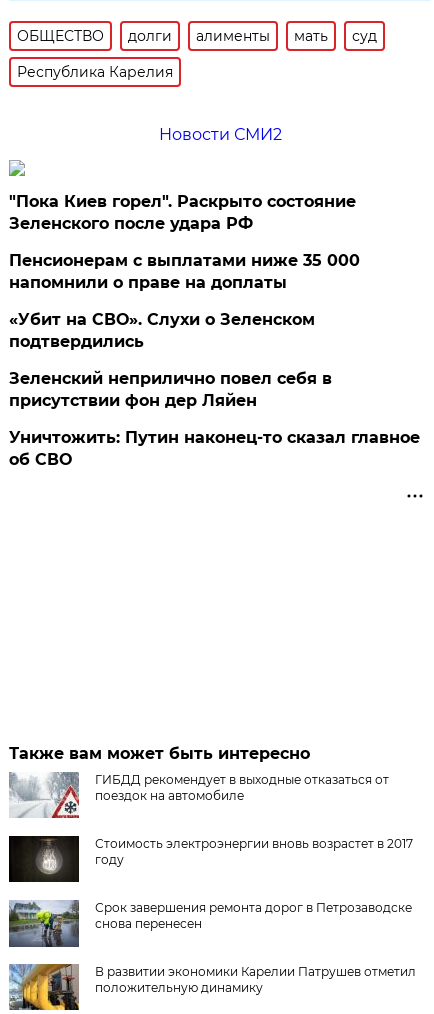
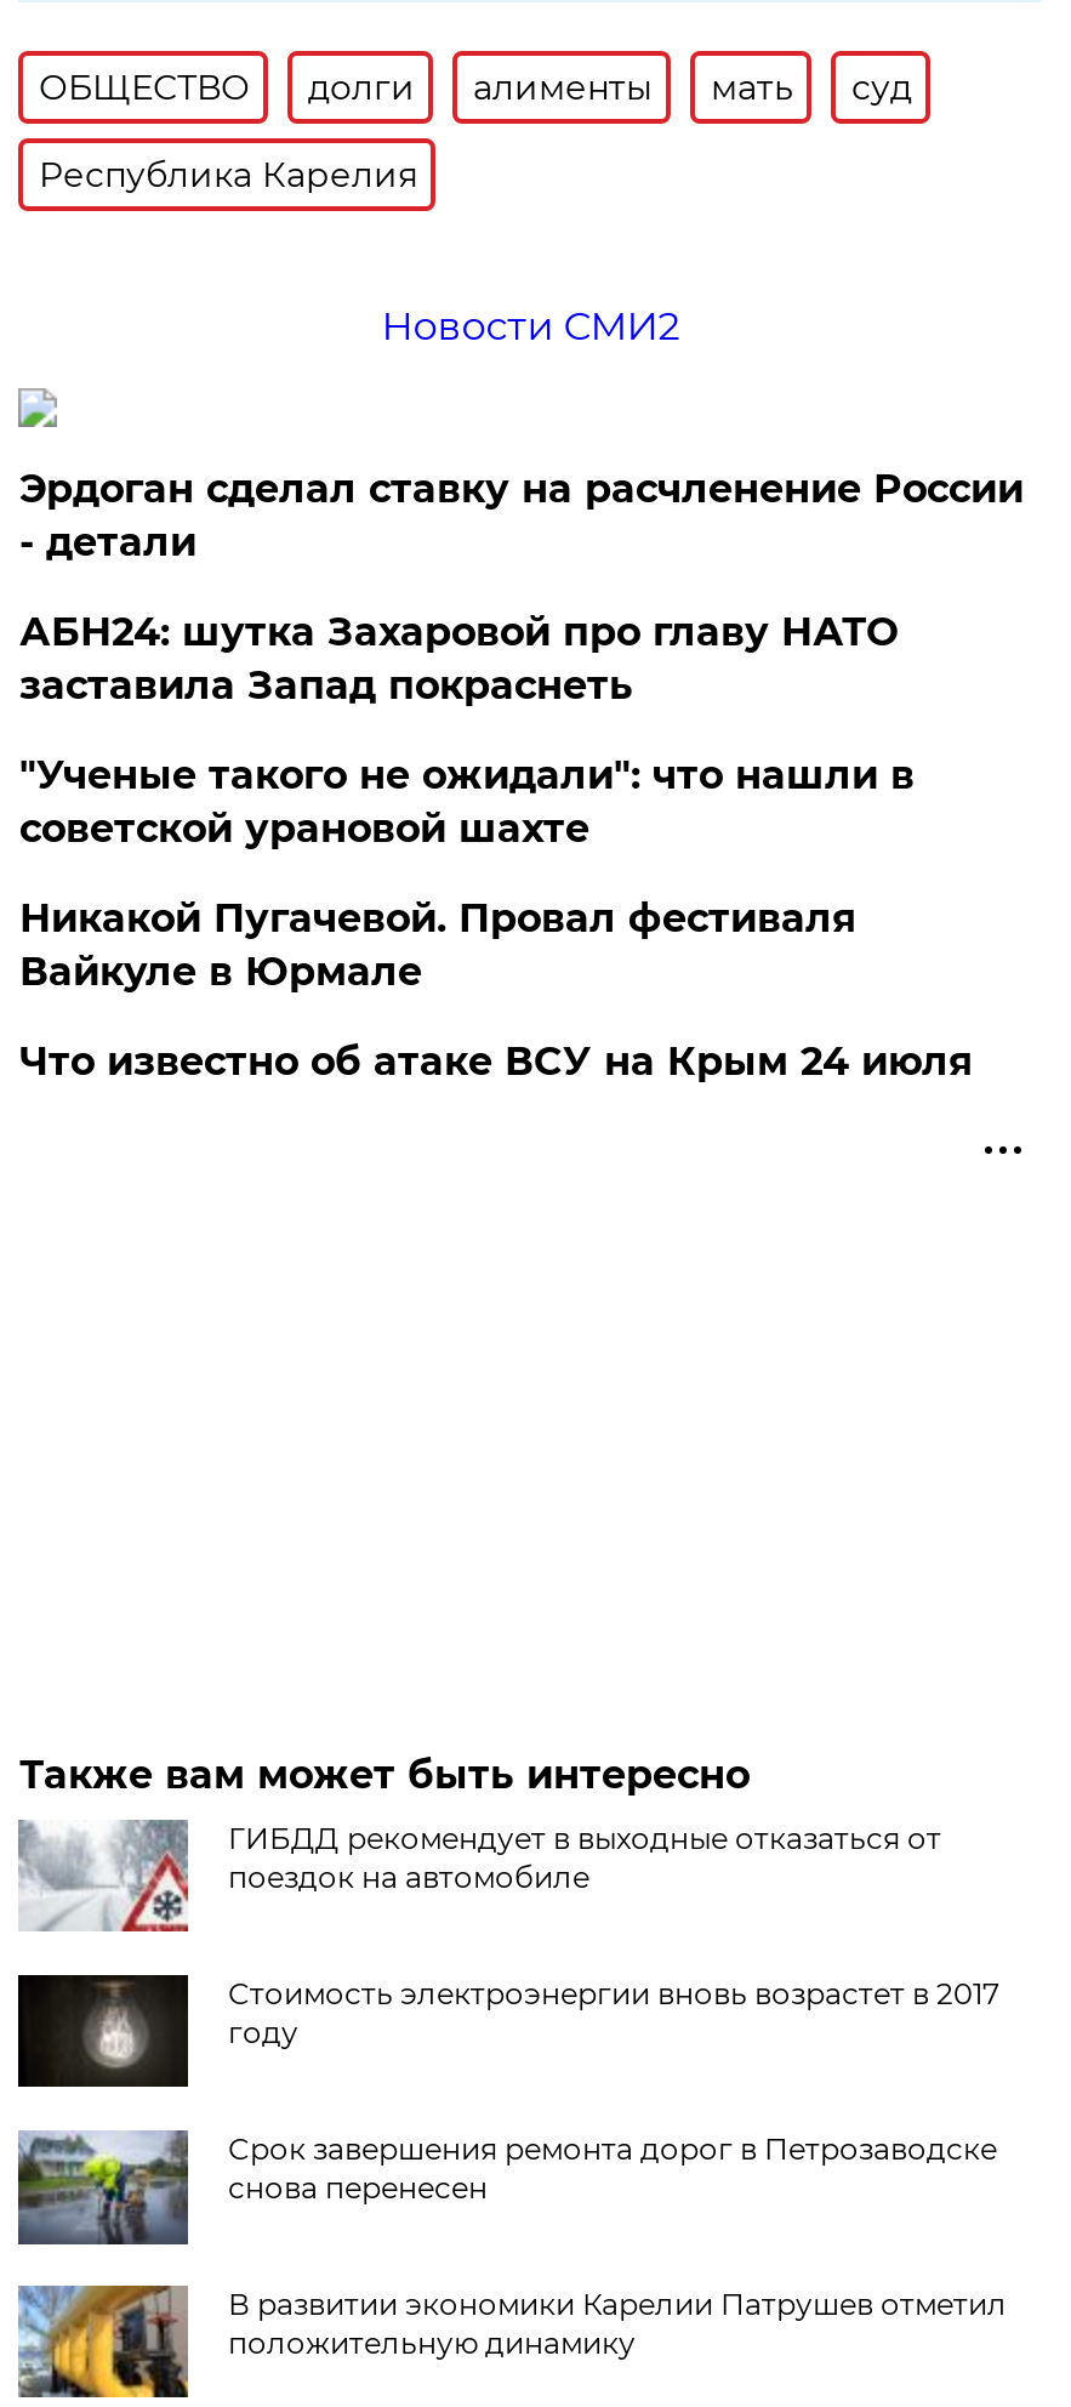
- "Пока Киев горел". Раскрыто состояние
- Зеленского после удара РФ
+ Эрдоган сделал ставку на расчленение России
+ - детали

- Пенсионерам с выплатами ниже 35 000
- напомнили о праве на доплаты
+ АБН24: шутка Захаровой про главу НАТО
+ заставила Запад покраснеть

- «Убит на СВО». Слухи о Зеленском
- подтвердились
+ "Ученые такого не ожидали": что нашли в
+ советской урановой шахте

- Зеленский неприлично повел cебя в
- присутствии фон дер Ляйен
+ Никакой Пугачевой. Провал фестиваля
+ Вайкуле в Юрмале

- Уничтожить: Путин наконец-то сказал главное
- об СВО
+ Что известно об атаке ВСУ на Крым 24 июля
